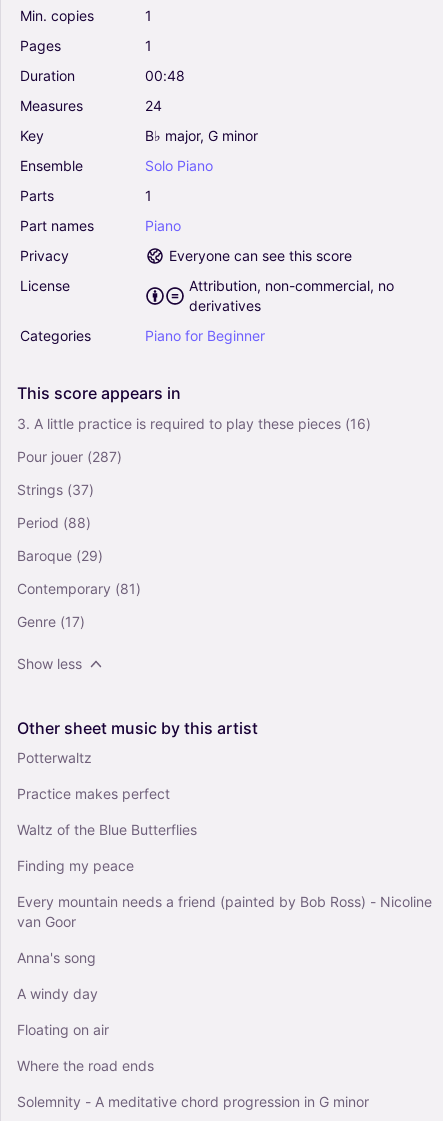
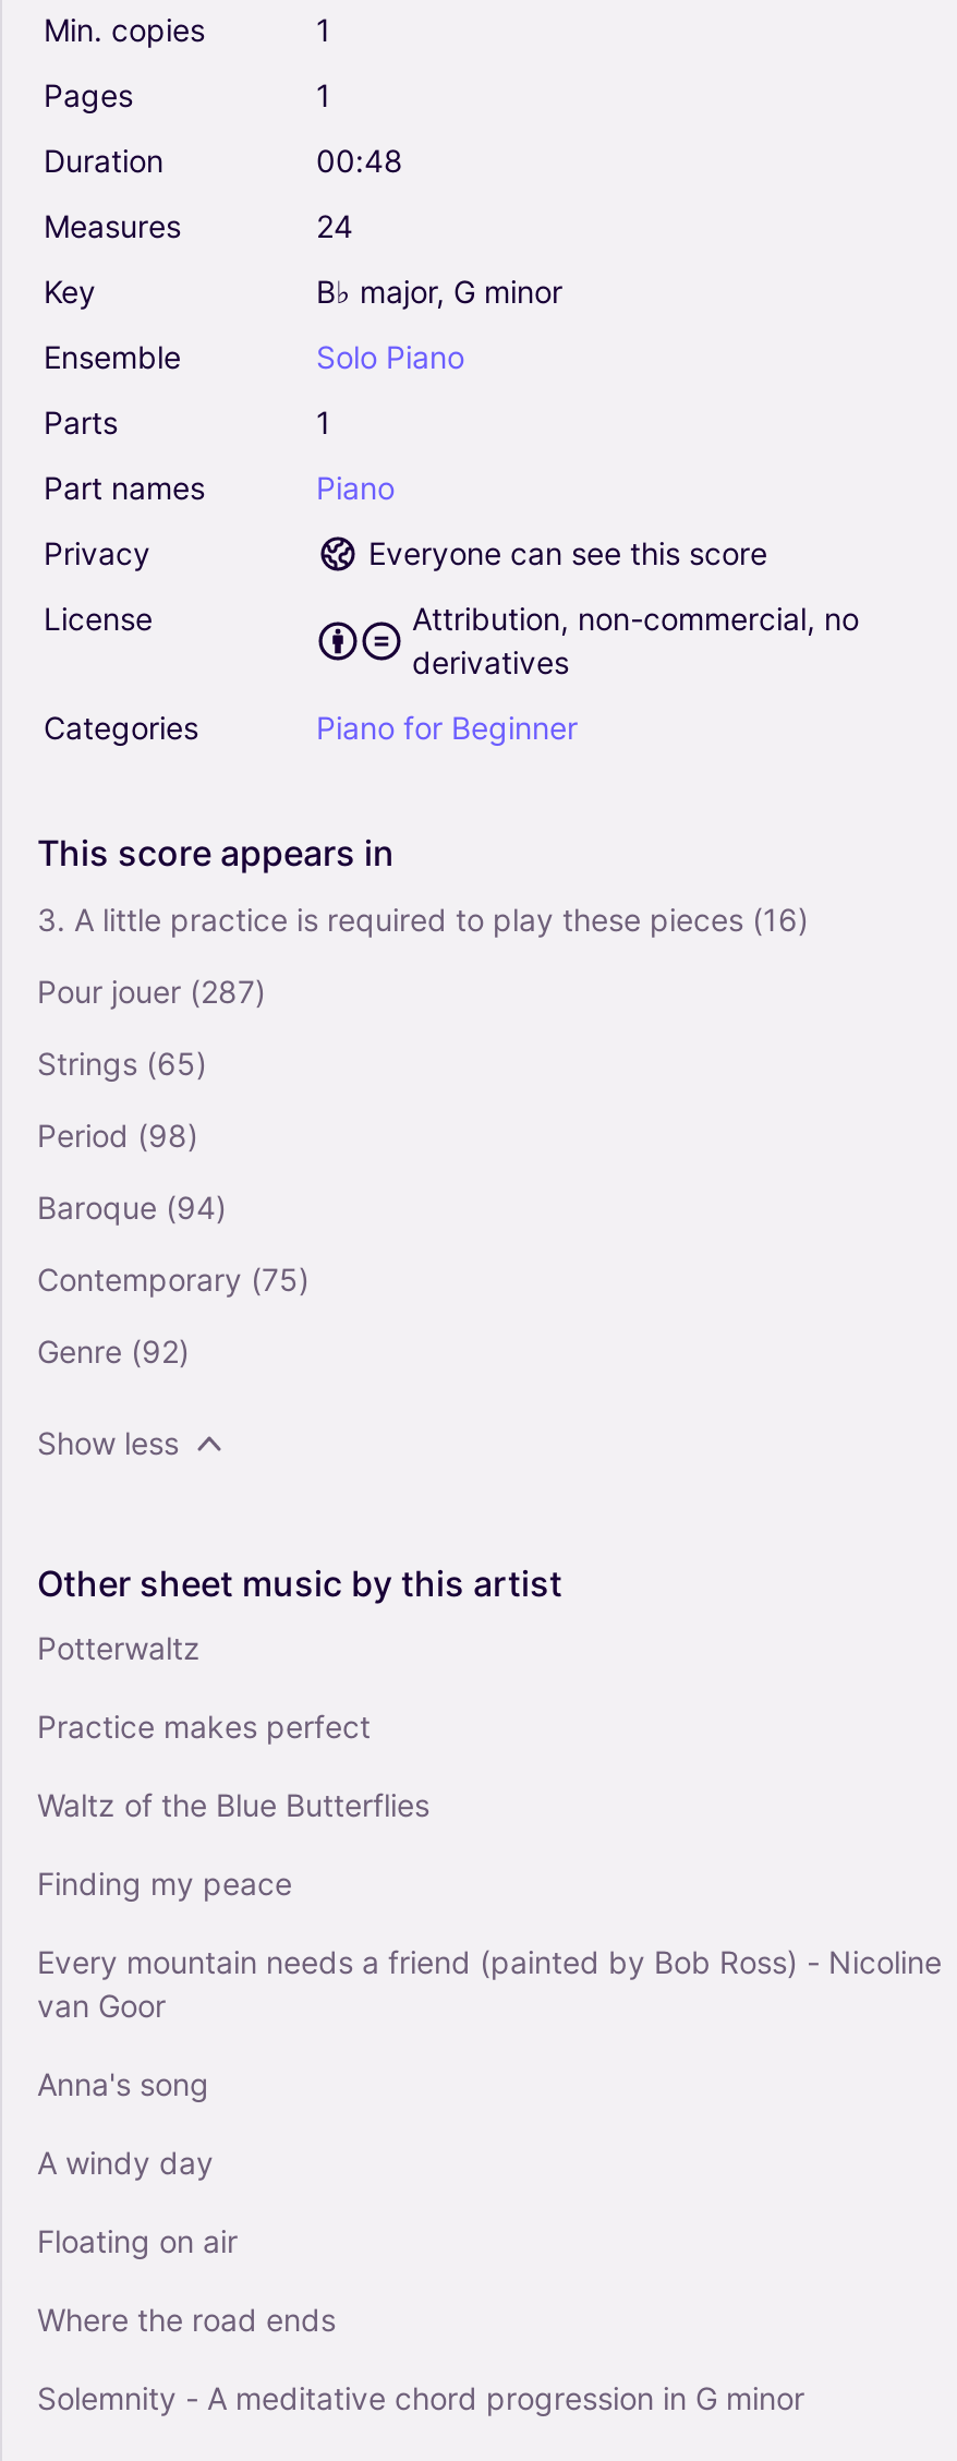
- Strings (37)
+ Strings (65)

- Period (88)
+ Period (98)

- Baroque (29)
+ Baroque (94)

- Contemporary (81)
+ Contemporary (75)

- Genre (17)
+ Genre (92)
